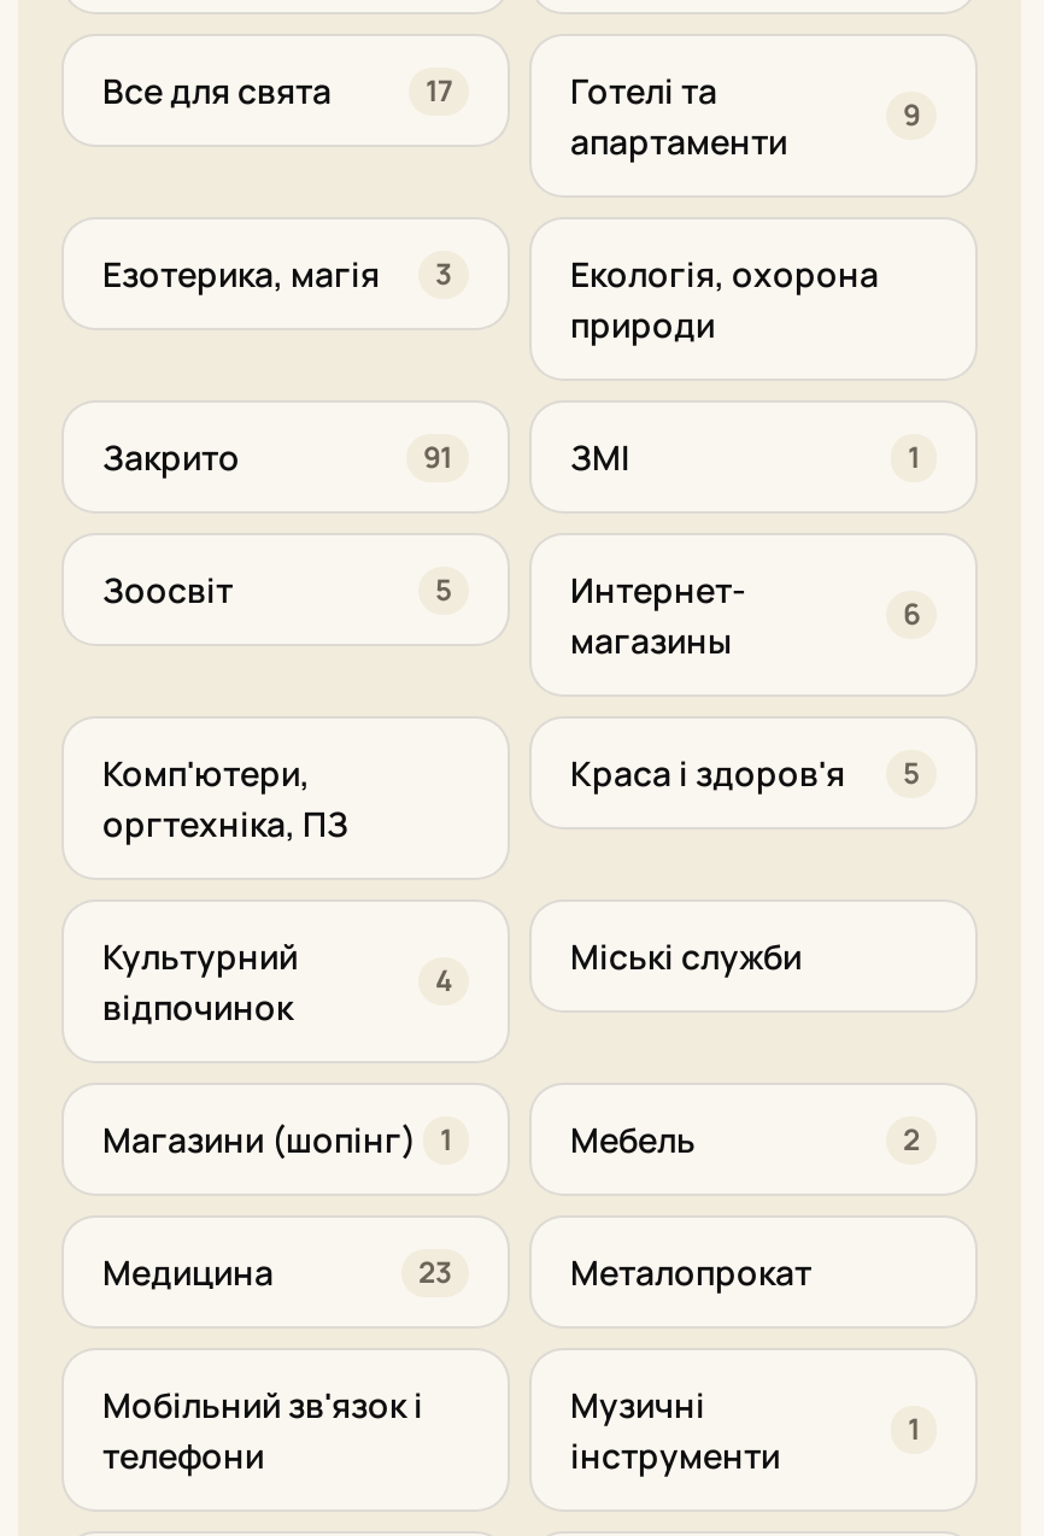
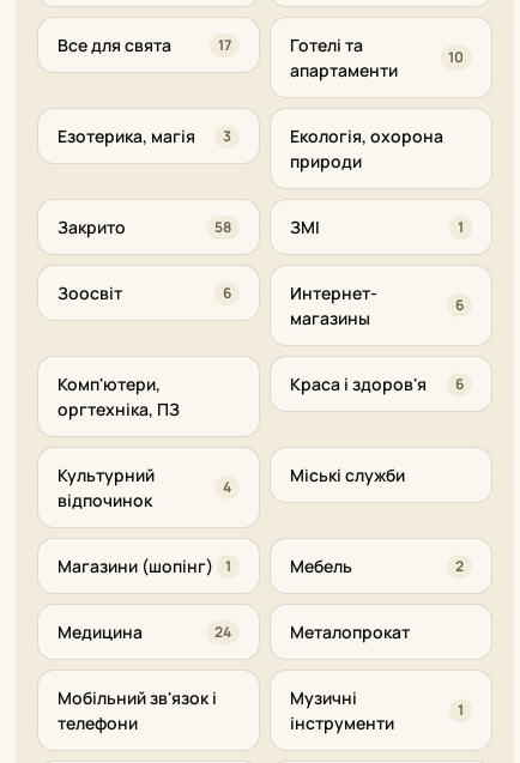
- 9
+ 10

- 91
+ 58

- 5
+ 6

- Краса і здоров'я 5
+ Краса і здоров'я 6

- 23
+ 24
